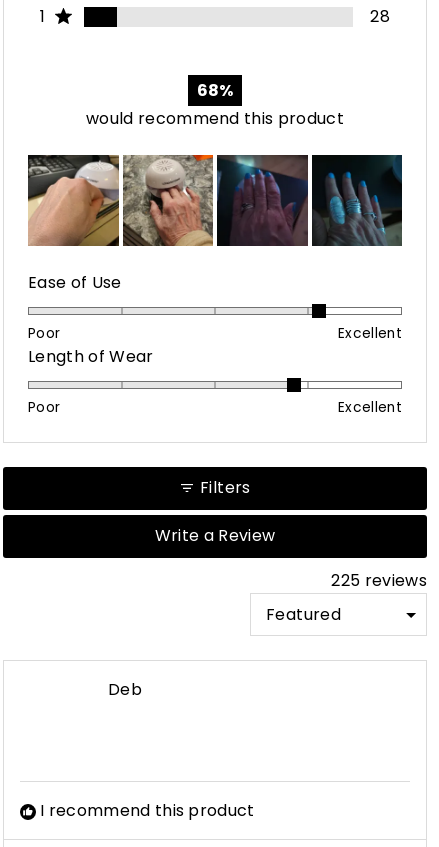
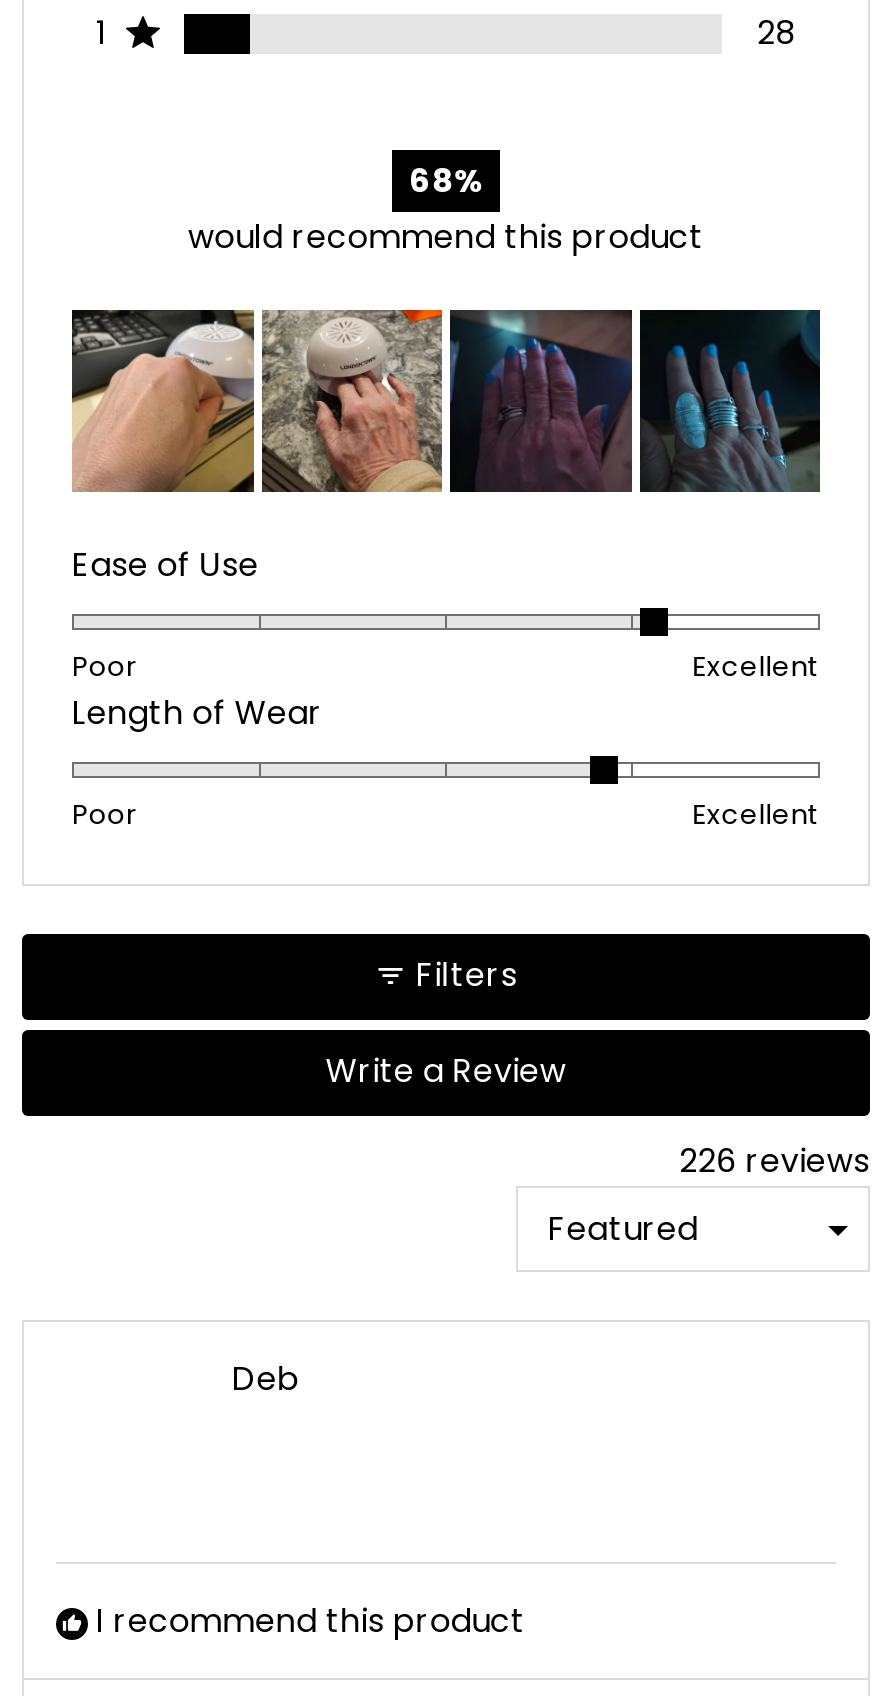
- 225 reviews
+ 226 reviews
